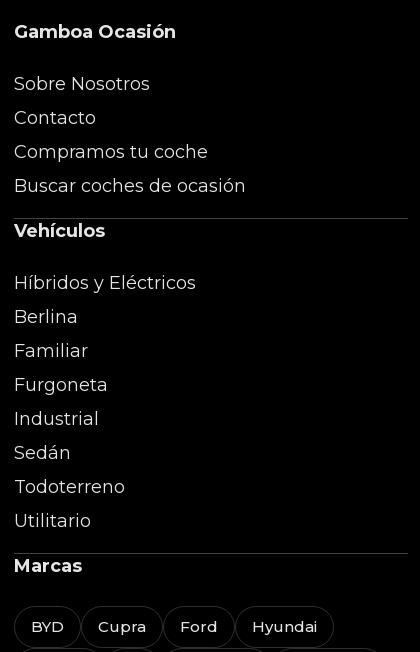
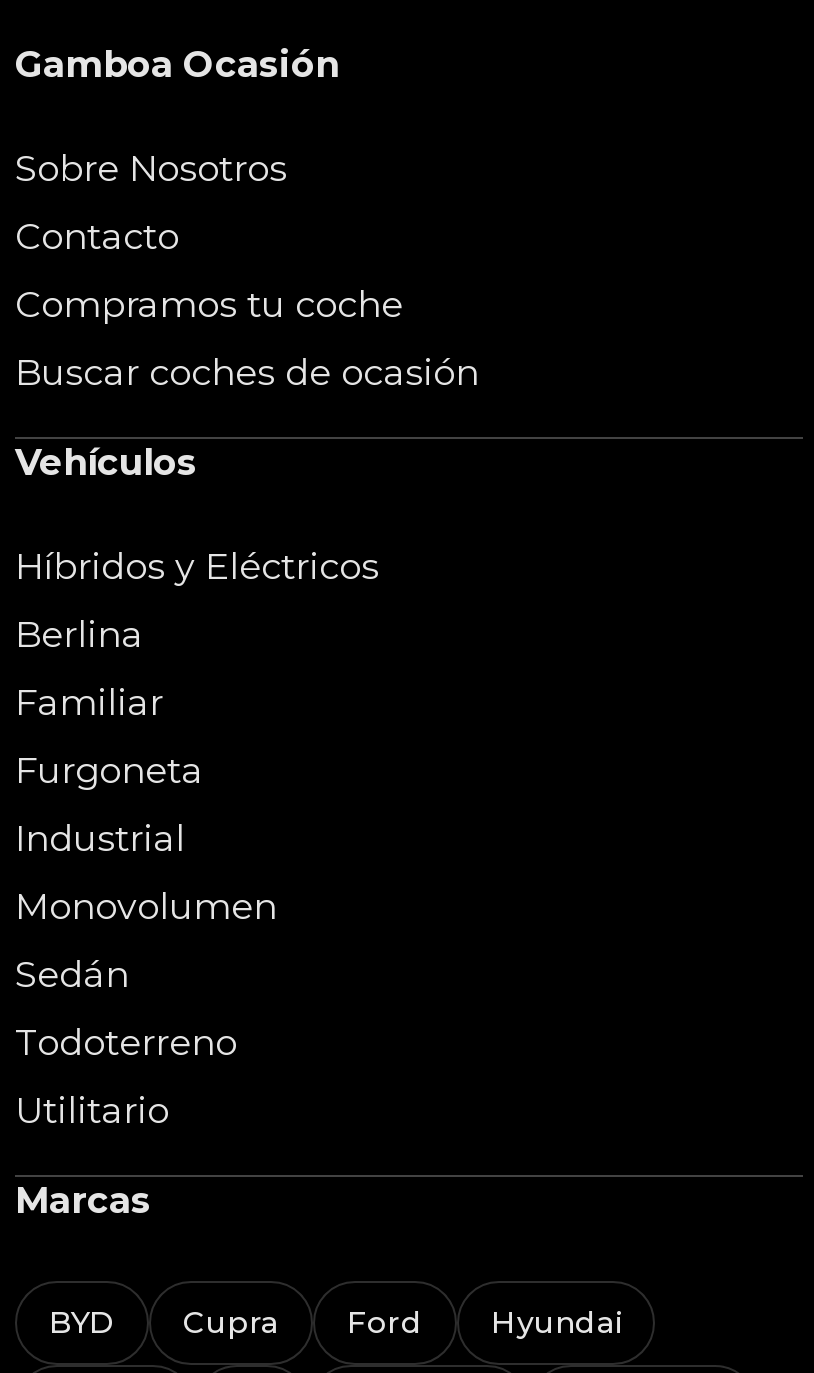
+ Monovolumen
